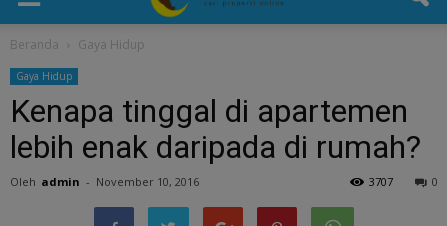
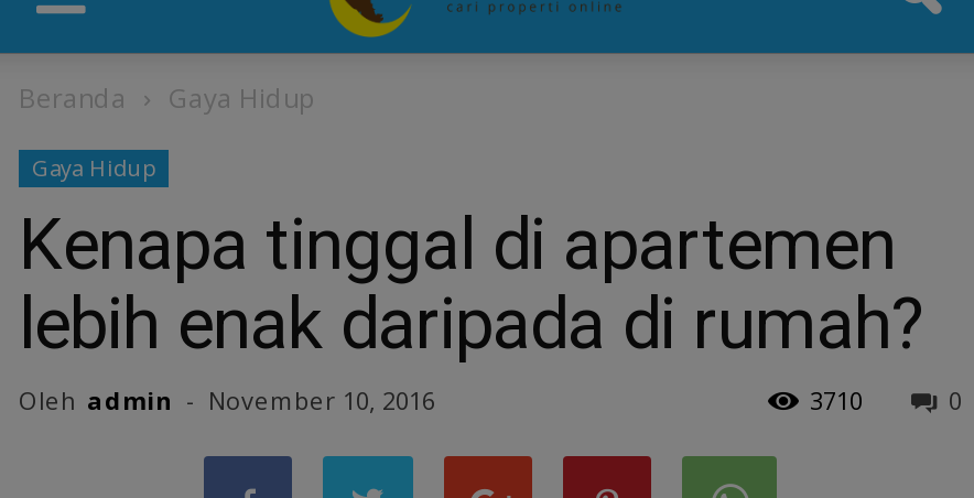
- 3707
+ 3710
